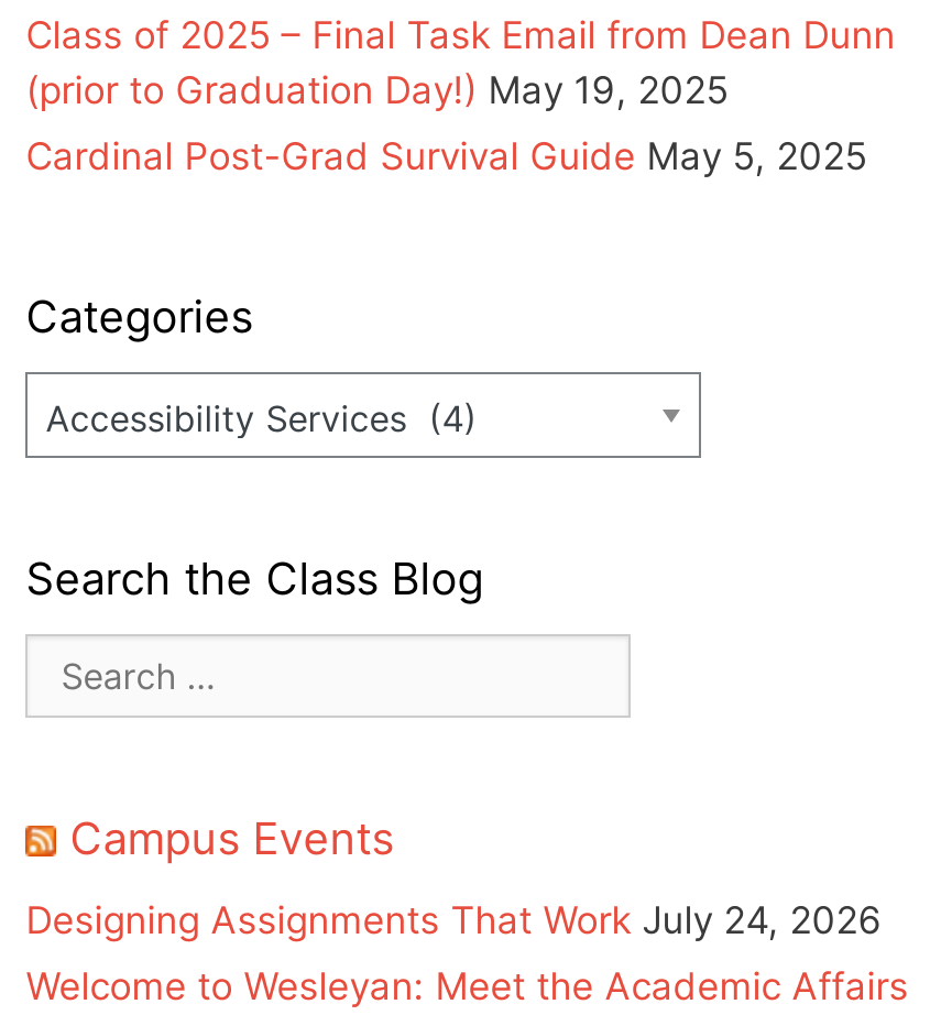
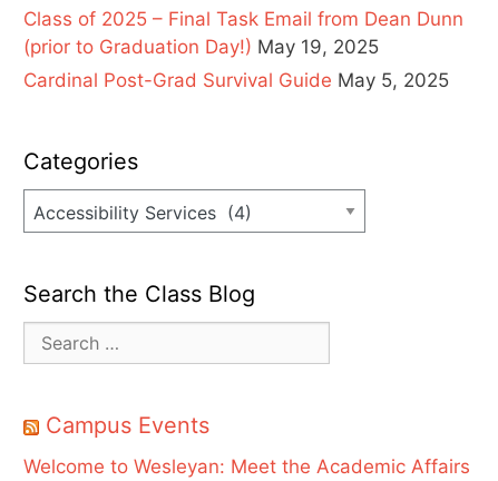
- Designing Assignments That Work July 24, 2026
